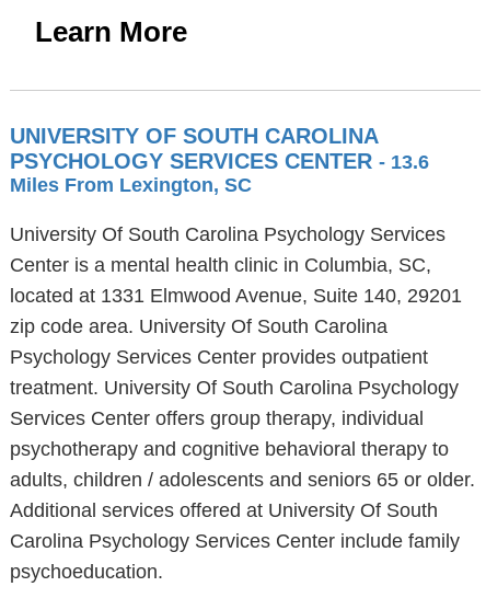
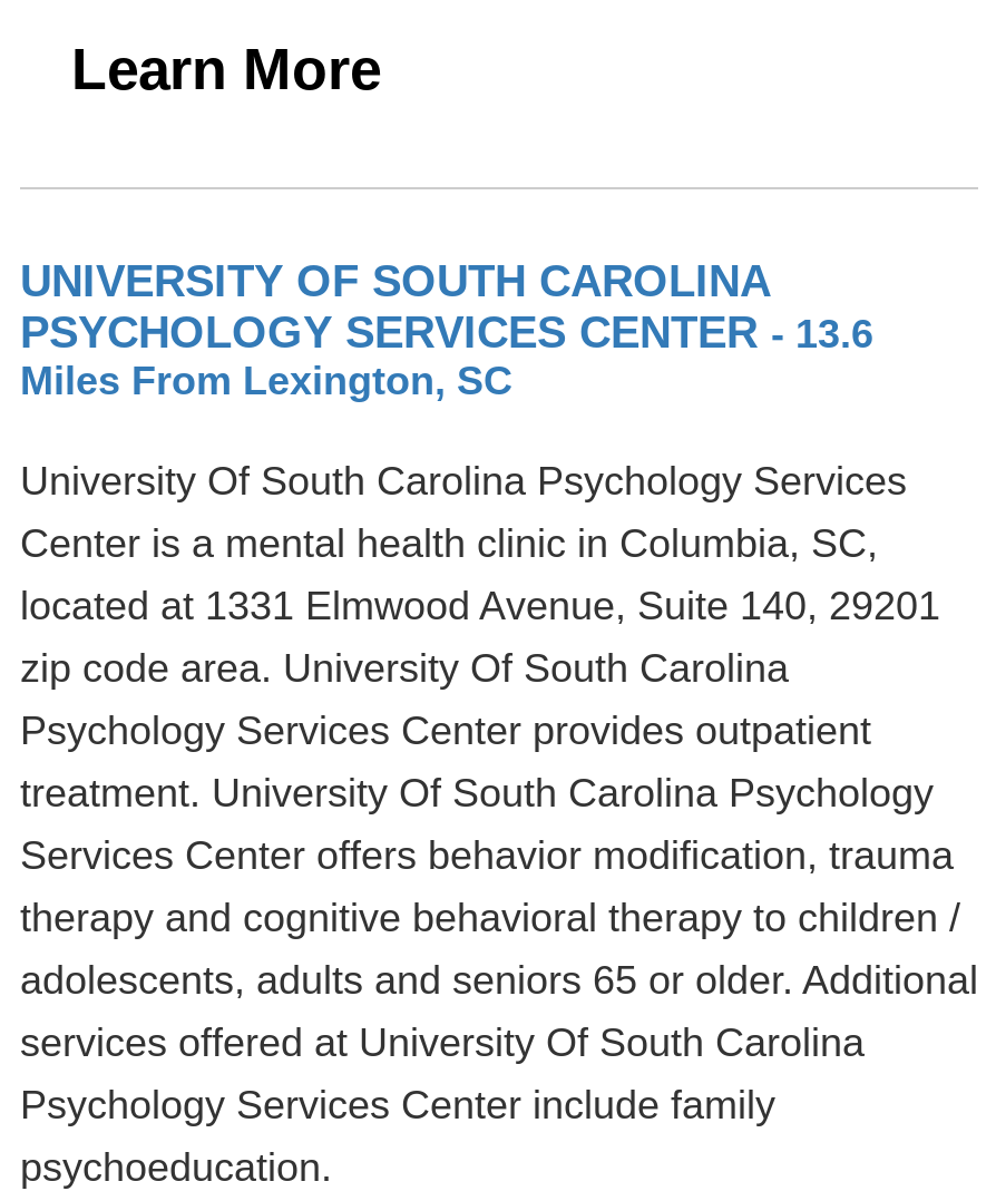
- Services Center offers group therapy, individual
- psychotherapy and cognitive behavioral therapy to
- adults, children / adolescents and seniors 65 or older.
- Additional services offered at University Of South
- Carolina Psychology Services Center include family
+ Services Center offers behavior modification, trauma
+ therapy and cognitive behavioral therapy to children /
+ adolescents, adults and seniors 65 or older. Additional
+ services offered at University Of South Carolina
+ Psychology Services Center include family
